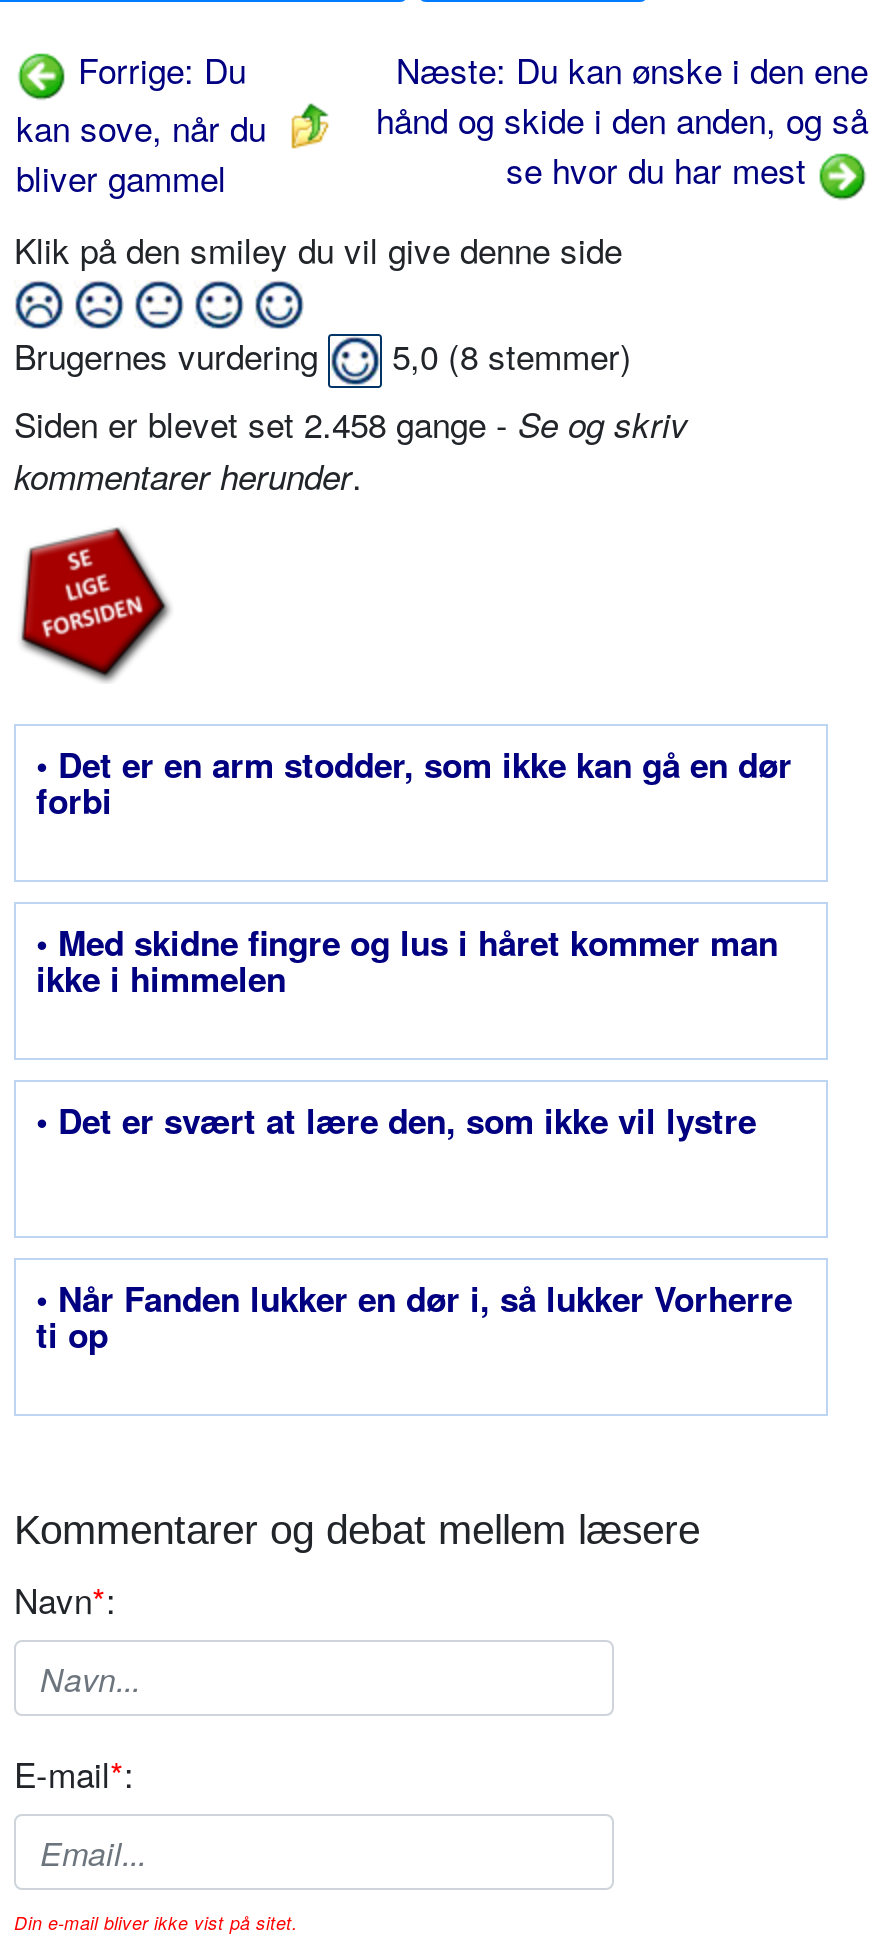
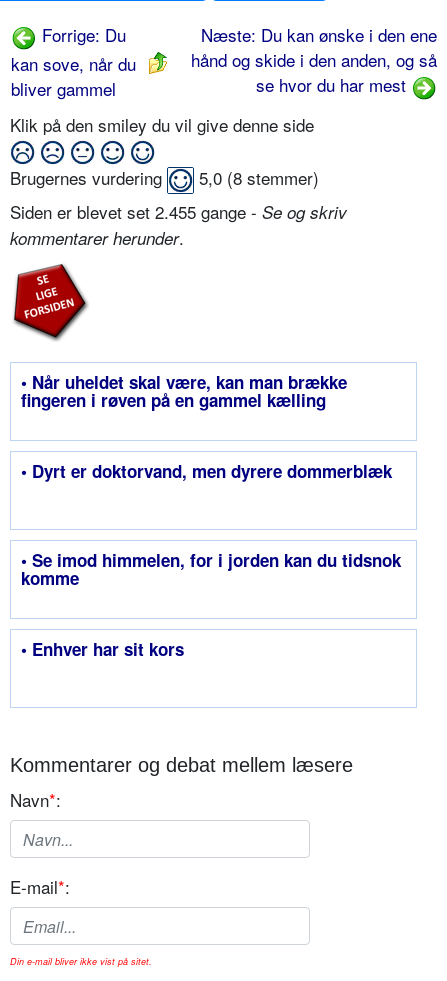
- Siden er blevet set 2.458 gange - Se og skriv
+ Siden er blevet set 2.455 gange - Se og skriv

- • Det er en arm stodder, som ikke kan gå en dør
- forbi
+ • Når uheldet skal være, kan man brække
+ fingeren i røven på en gammel kælling

- • Med skidne fingre og lus i håret kommer man
- ikke i himmelen
+ • Dyrt er doktorvand, men dyrere dommerblæk

- • Det er svært at lære den, som ikke vil lystre
+ • Se imod himmelen, for i jorden kan du tidsnok
+ komme

- • Når Fanden lukker en dør i, så lukker Vorherre
- ti op
+ • Enhver har sit kors
